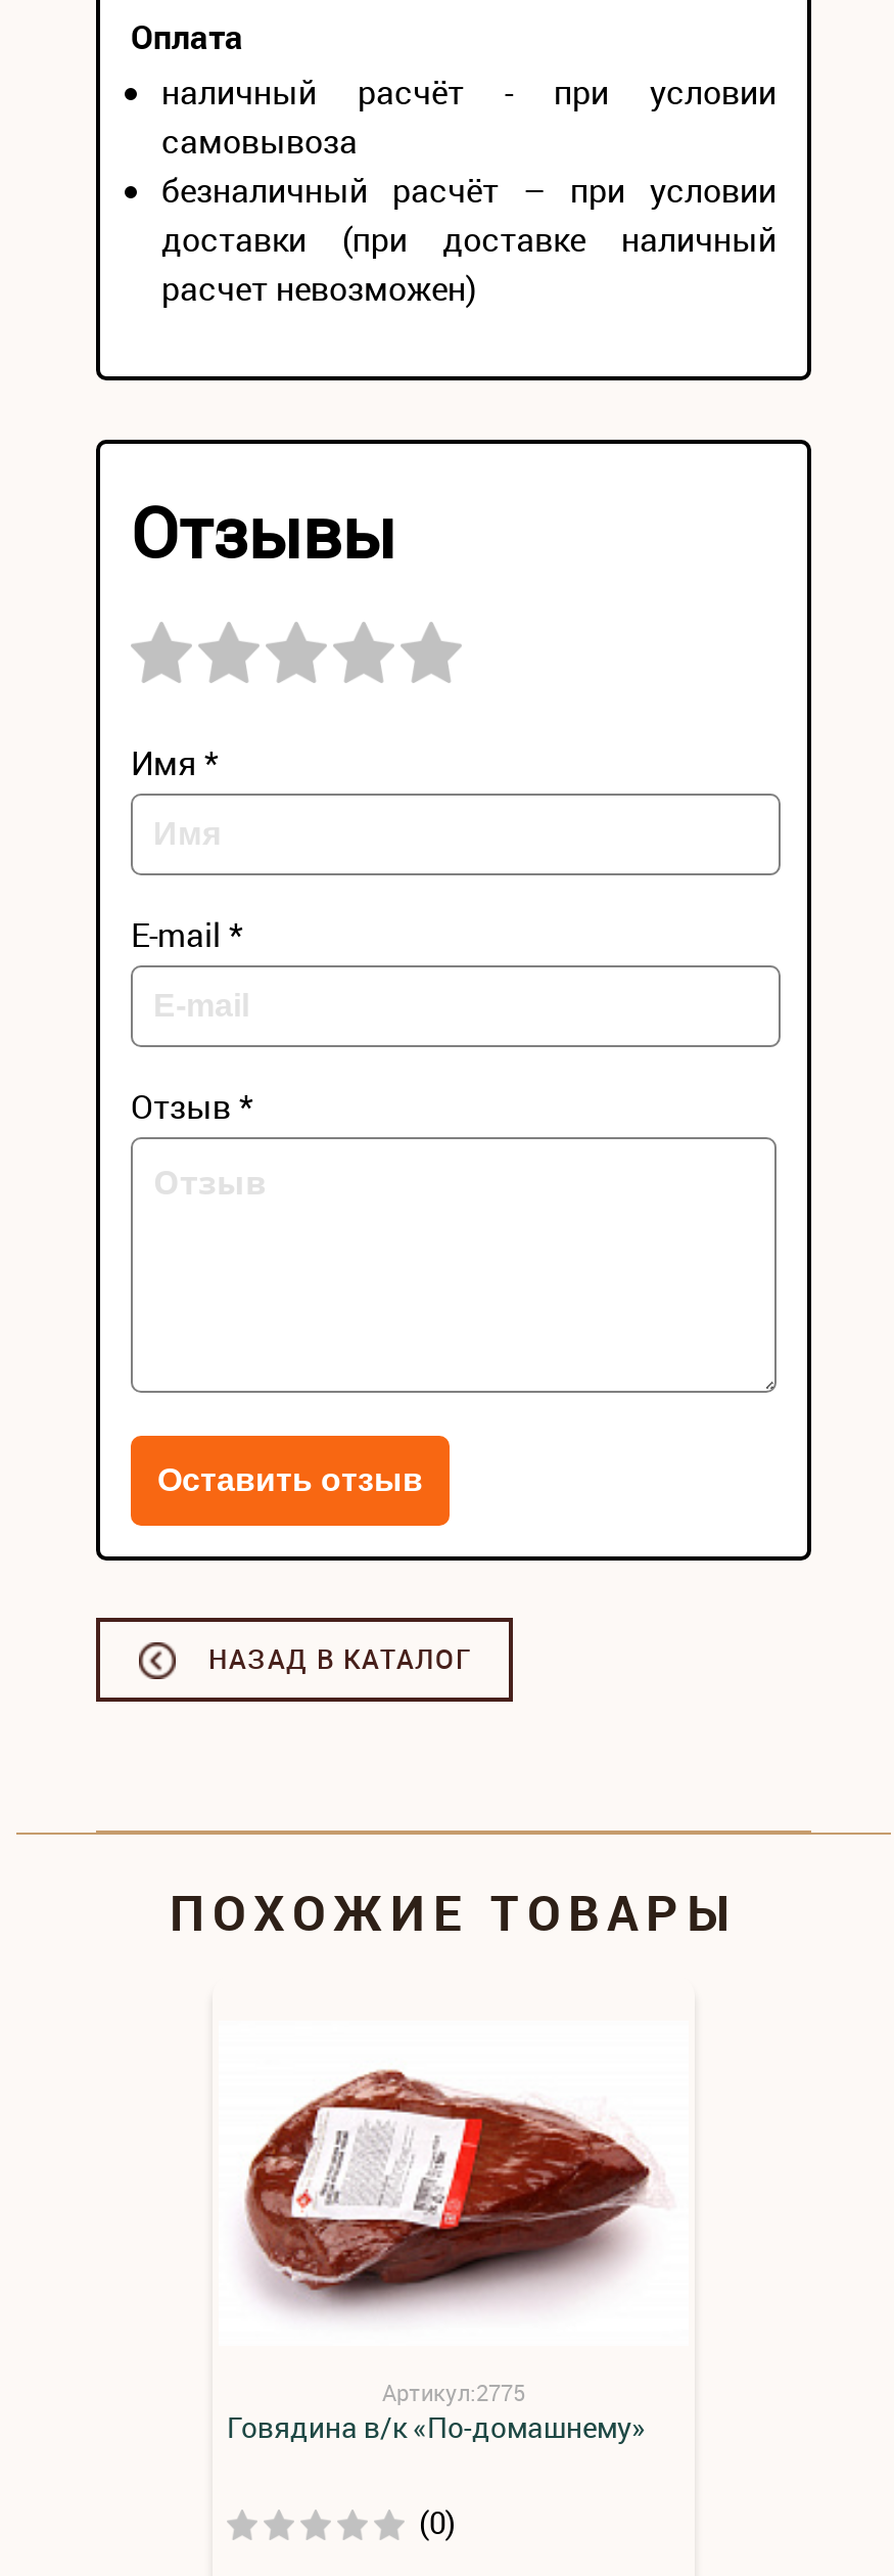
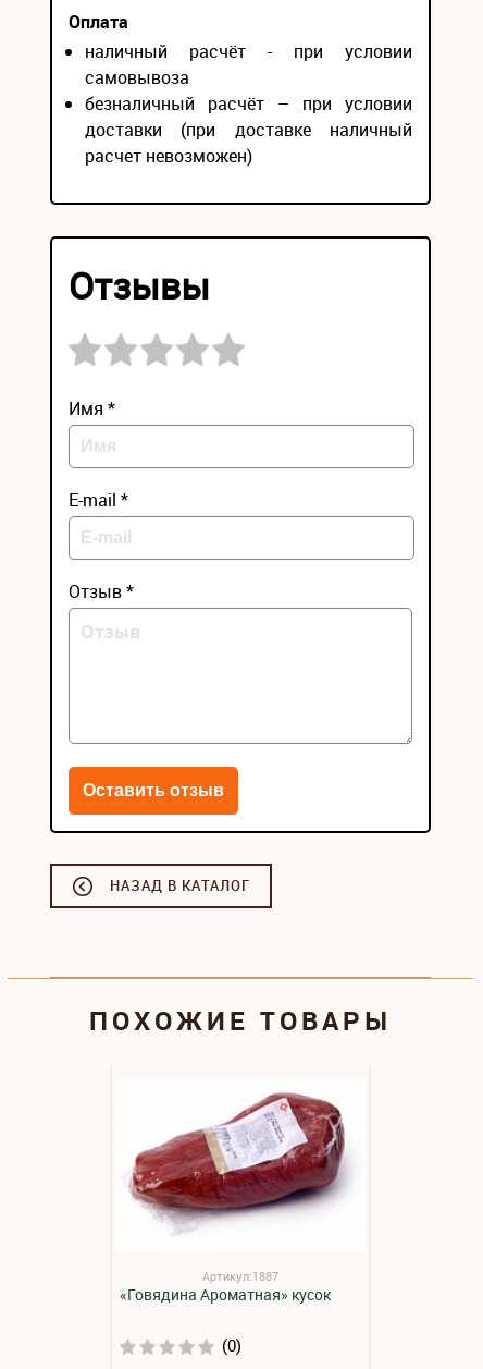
- [image]
- Артикул:2775
- Говядина в/к «По-домашнему»
+ [image]
+ Артикул:1887
+ «Говядина Ароматная» кусок
